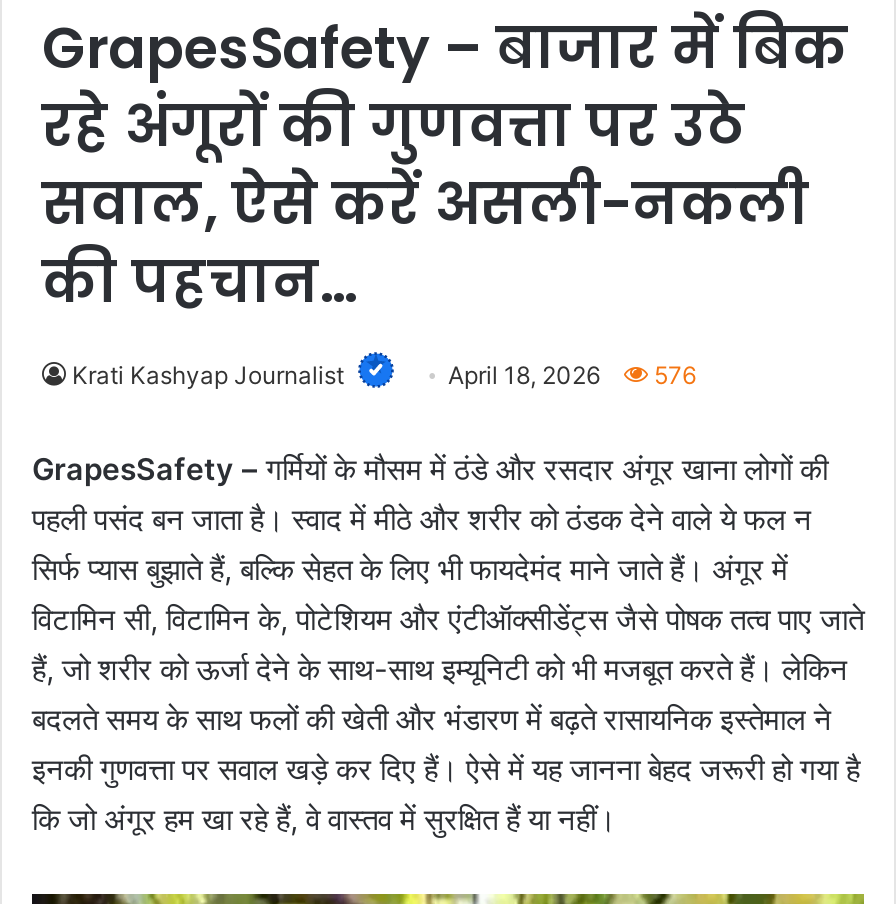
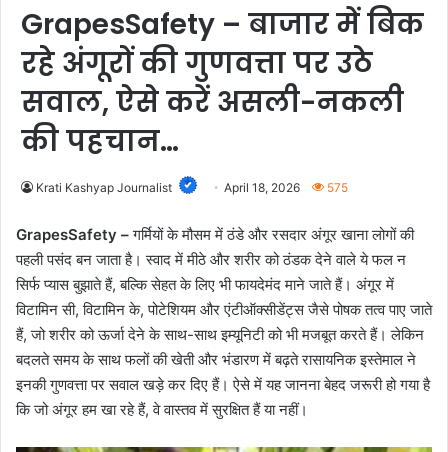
- April 18, 2026 576
+ April 18, 2026 575
